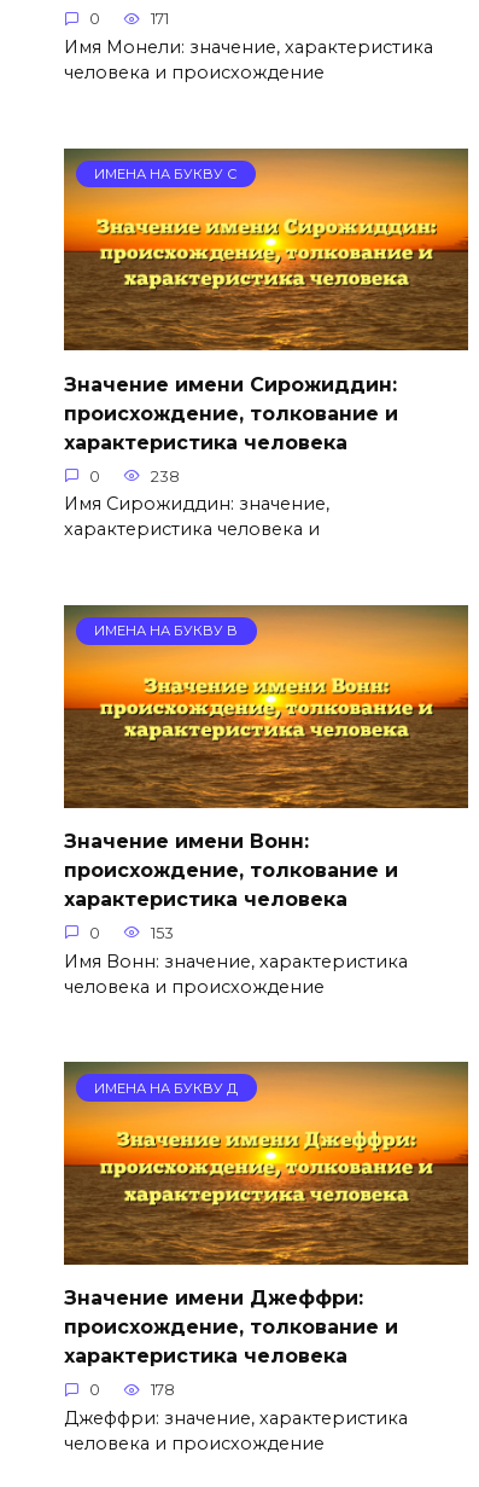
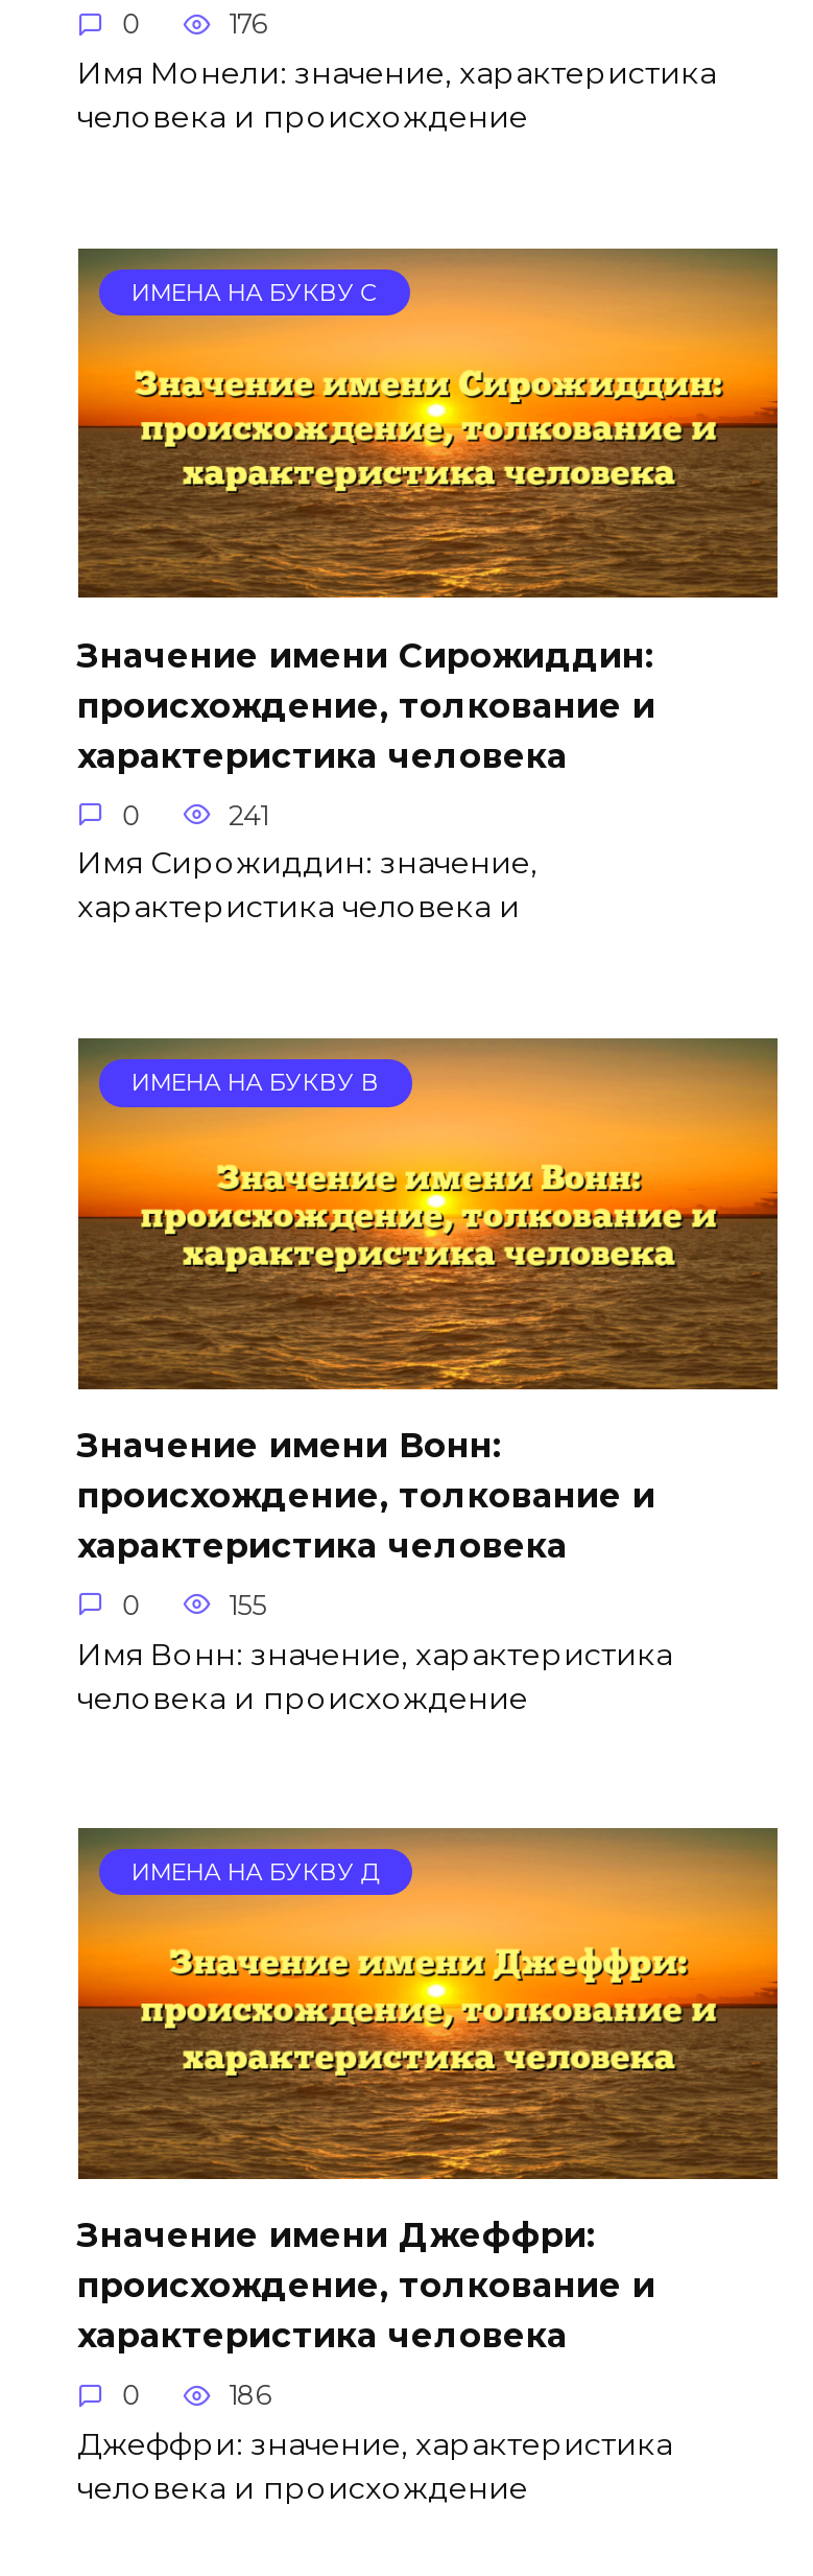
- 171
+ 176

- 238
+ 241

- 153
+ 155

- 178
+ 186
